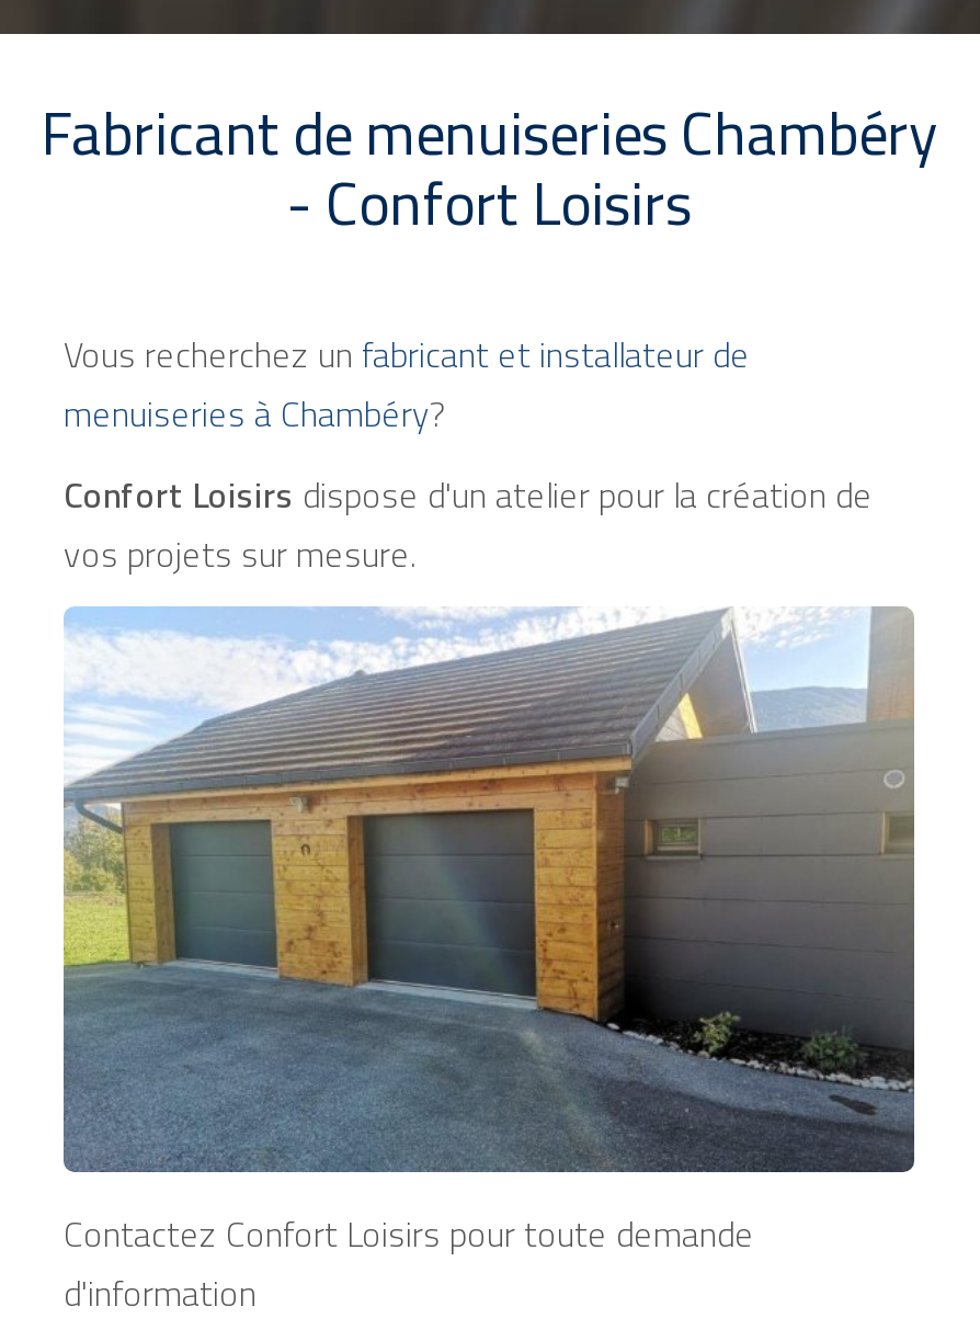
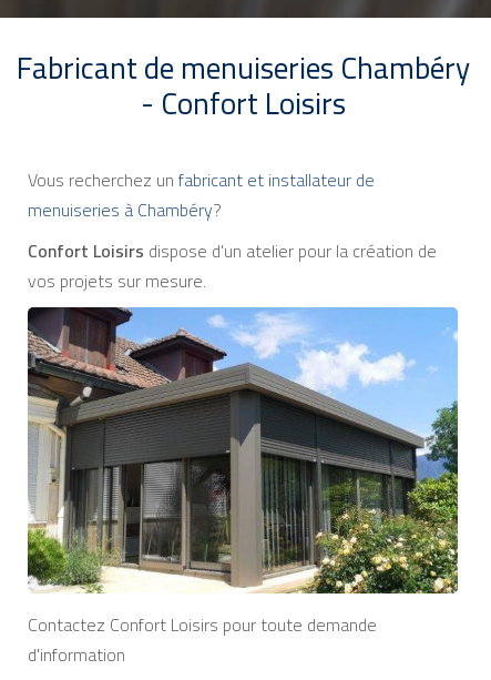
- [image]
+ [image]
